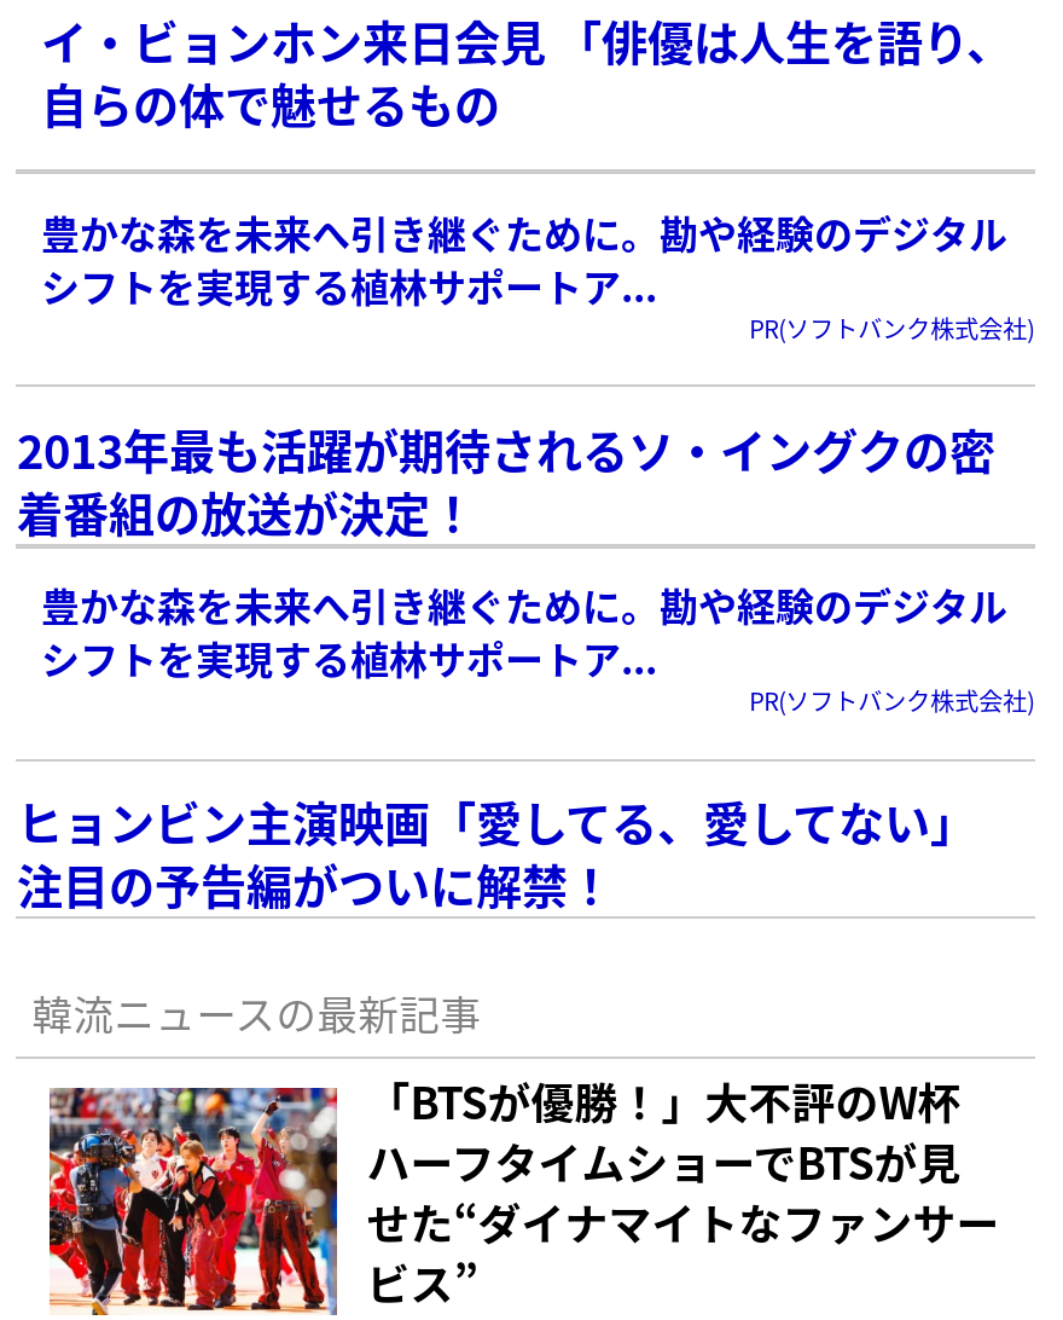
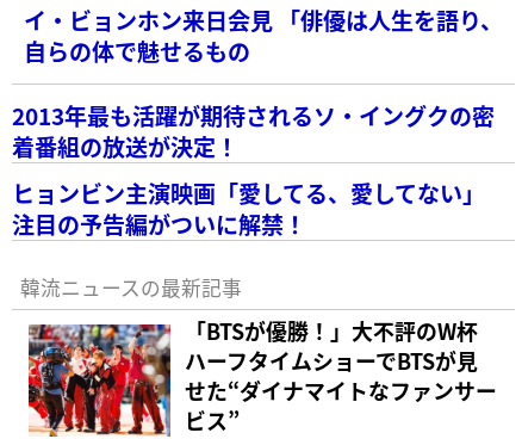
- 豊かな森を未来へ引き継ぐために。勘や経験のデジタル
- シフトを実現する植林サポートア...
- PR(ソフトバンク株式会社)

- 豊かな森を未来へ引き継ぐために。勘や経験のデジタル
- シフトを実現する植林サポートア...
- PR(ソフトバンク株式会社)
